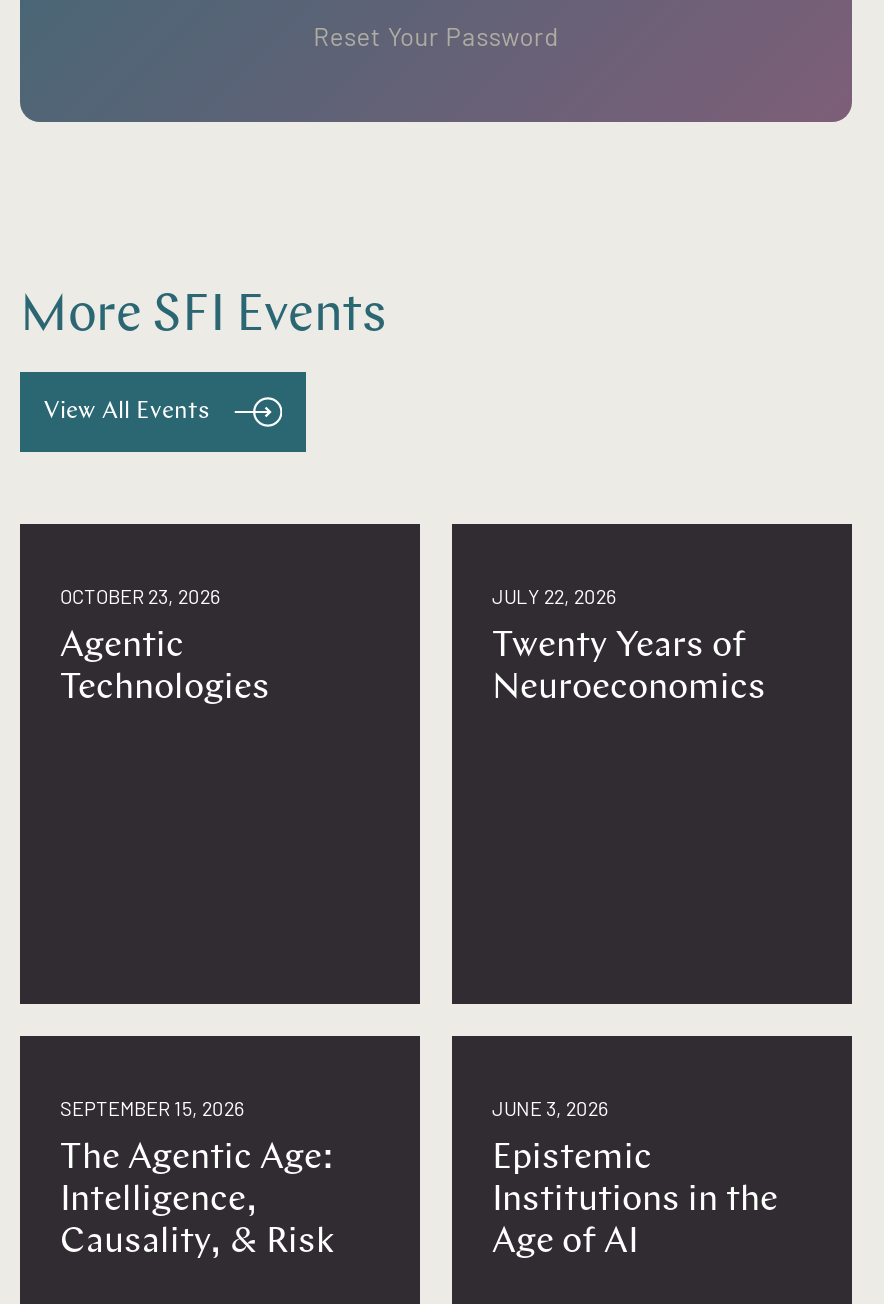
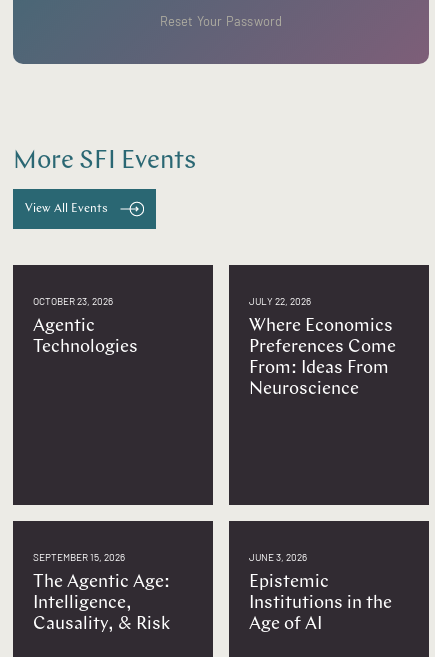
- Twenty Years of
- Neuroeconomics
+ Where Economics
+ Preferences Come
+ From: Ideas From
+ Neuroscience
